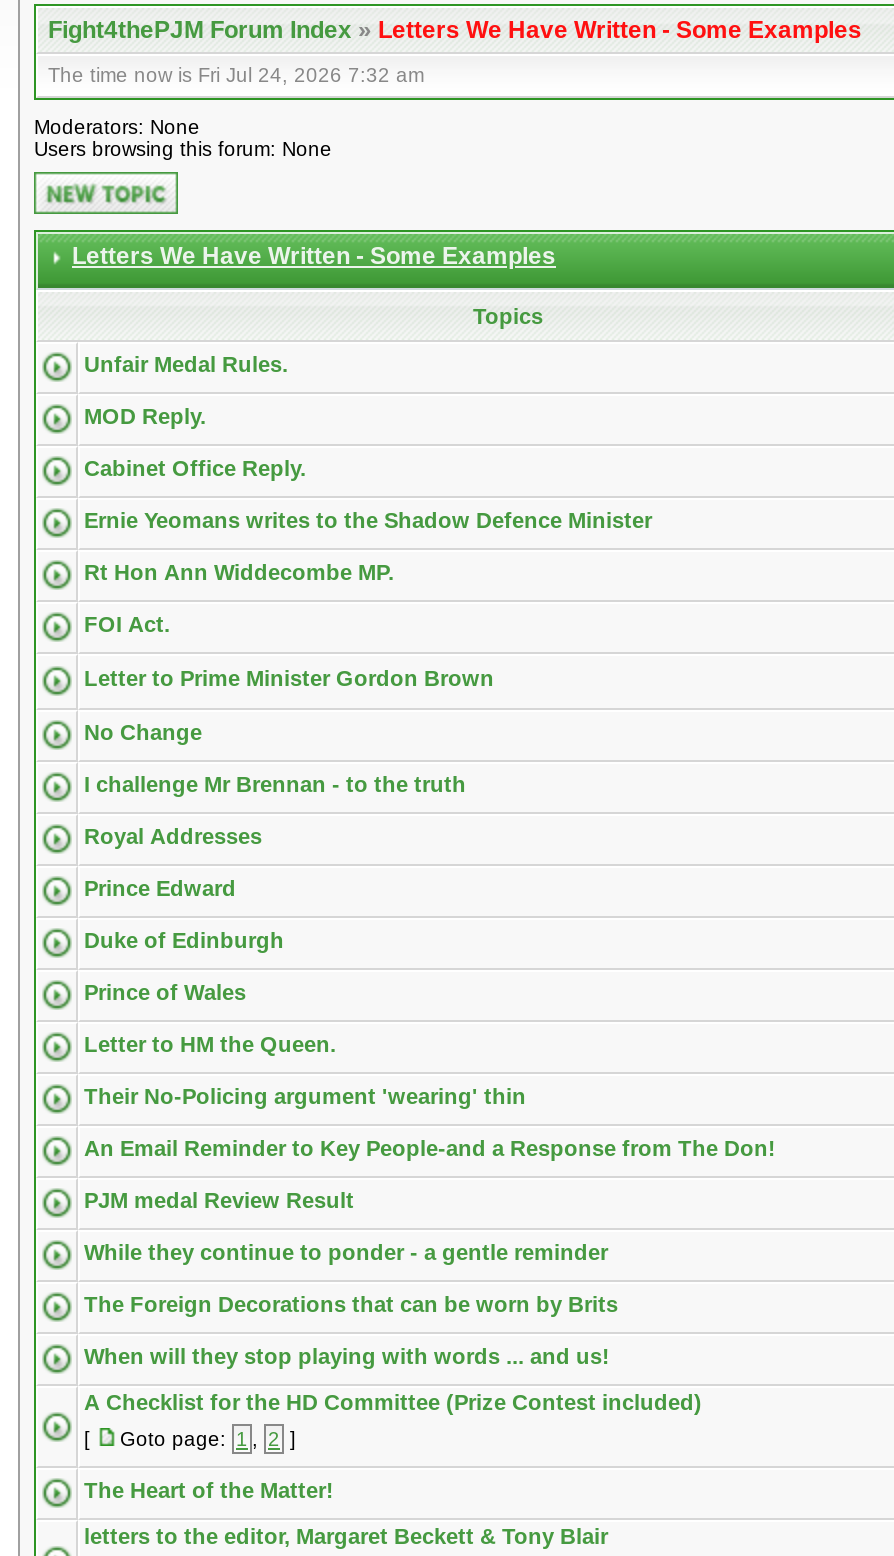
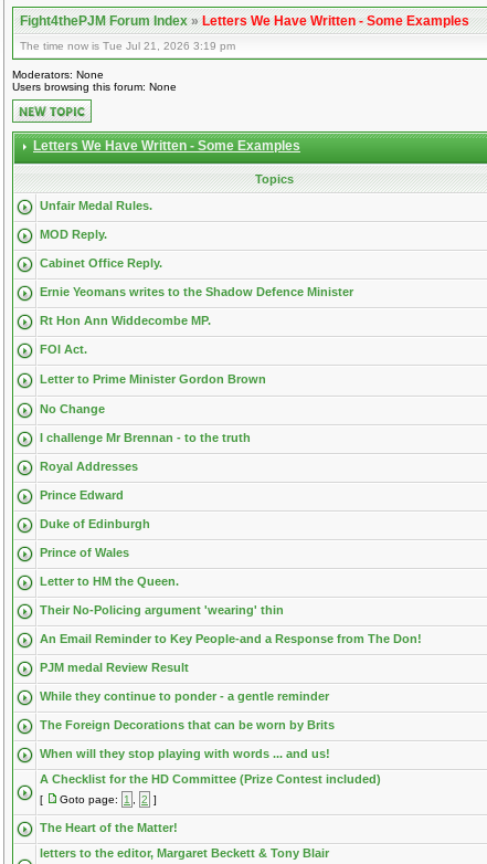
- The time now is Fri Jul 24, 2026 7:32 am
+ The time now is Tue Jul 21, 2026 3:19 pm
